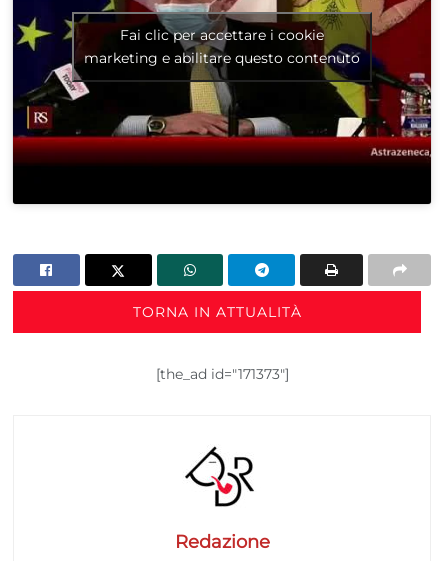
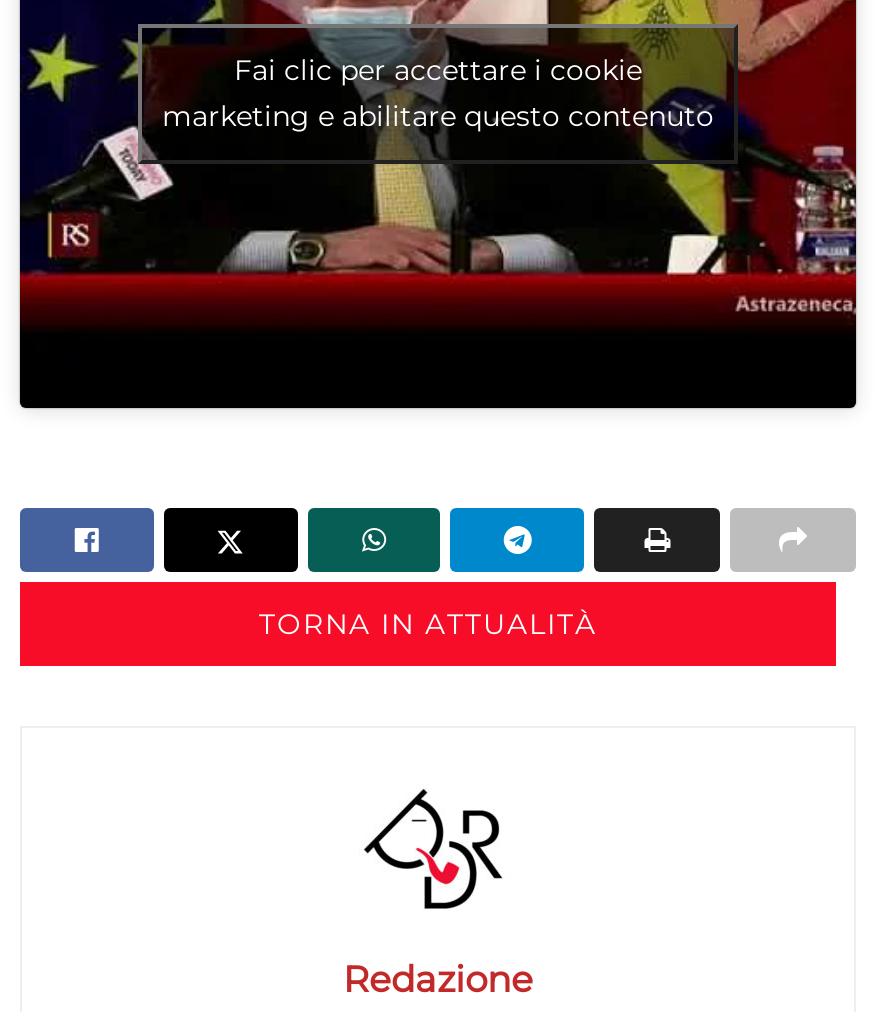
- [the_ad id="171373"]
